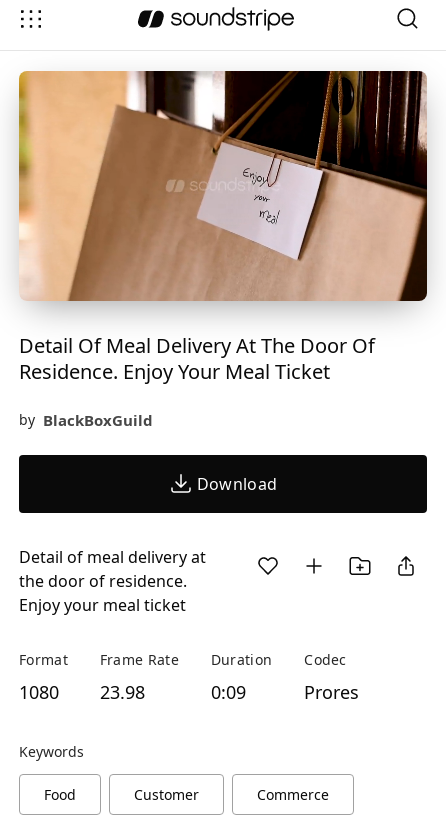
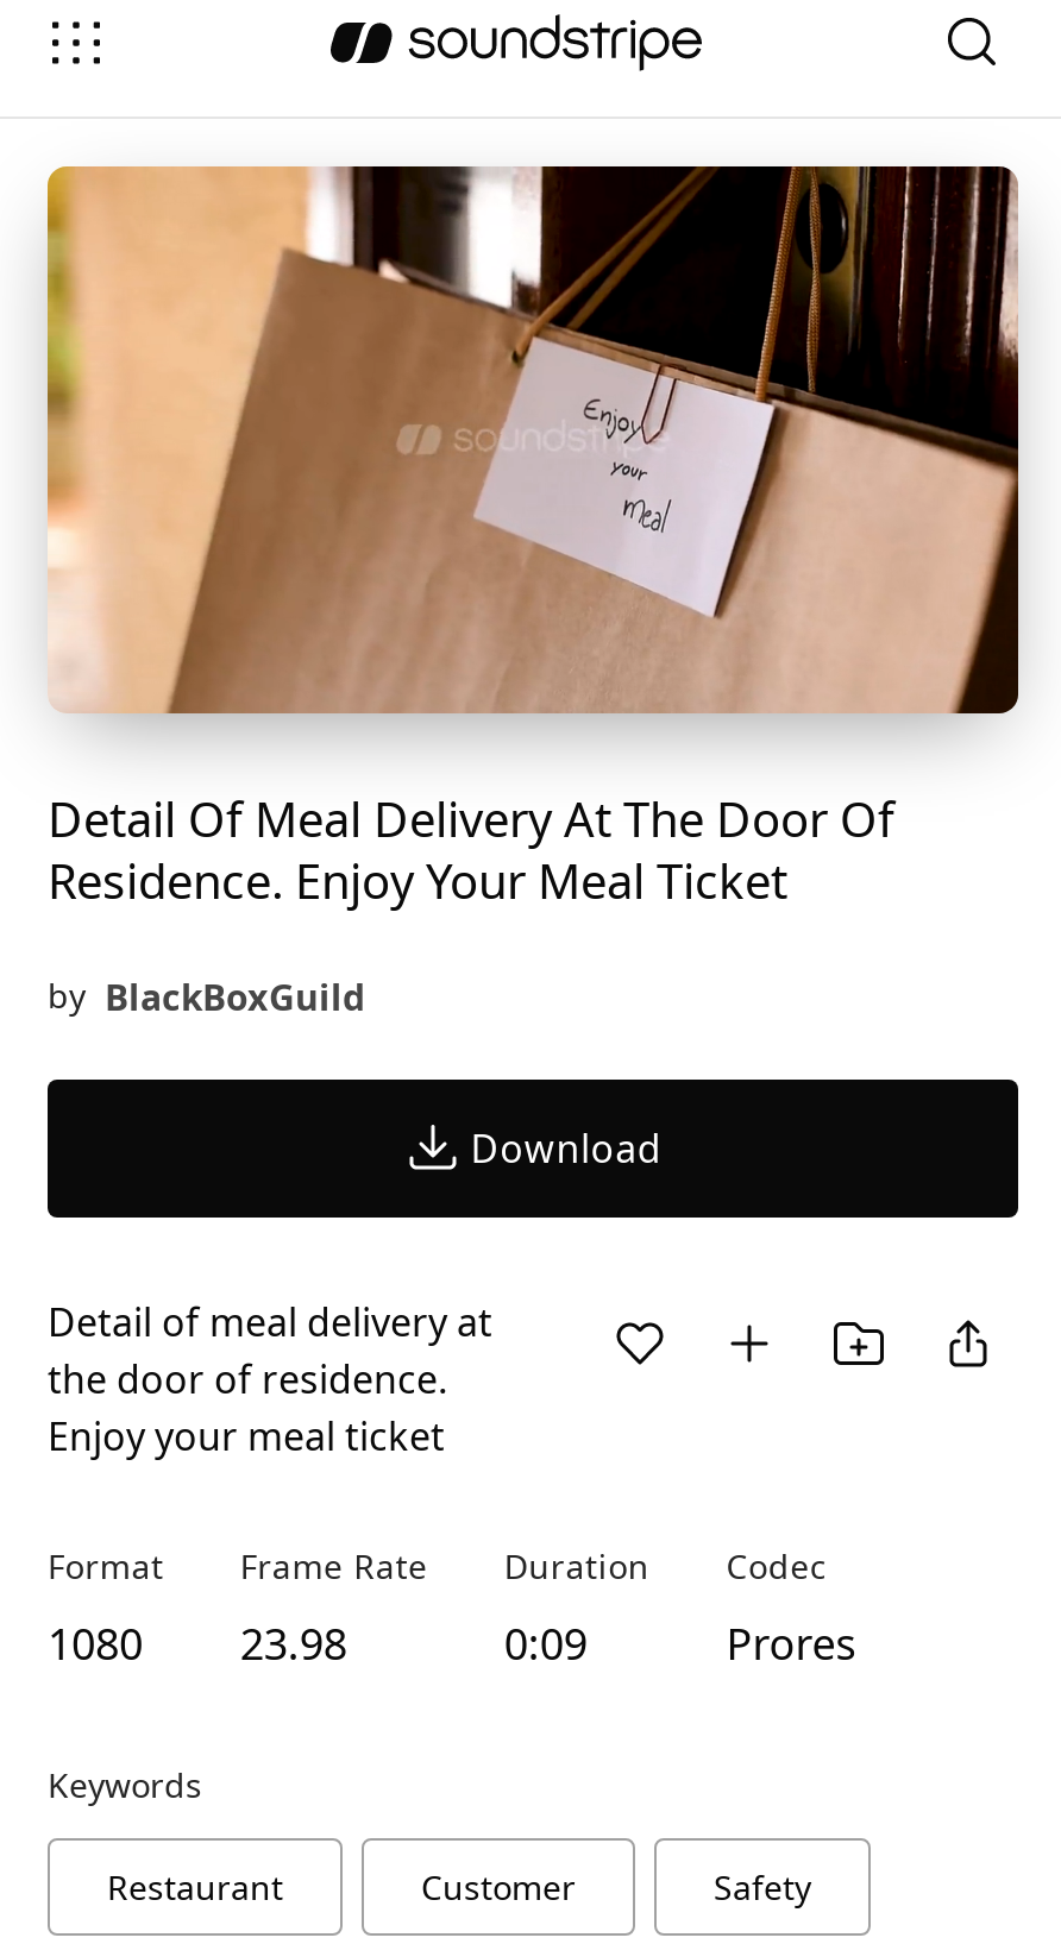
- Food
+ Restaurant

- Commerce
+ Safety
